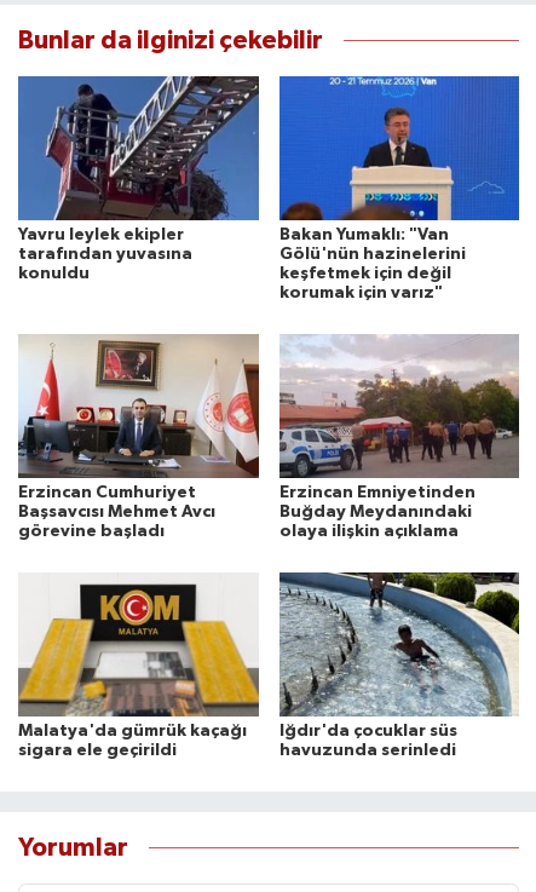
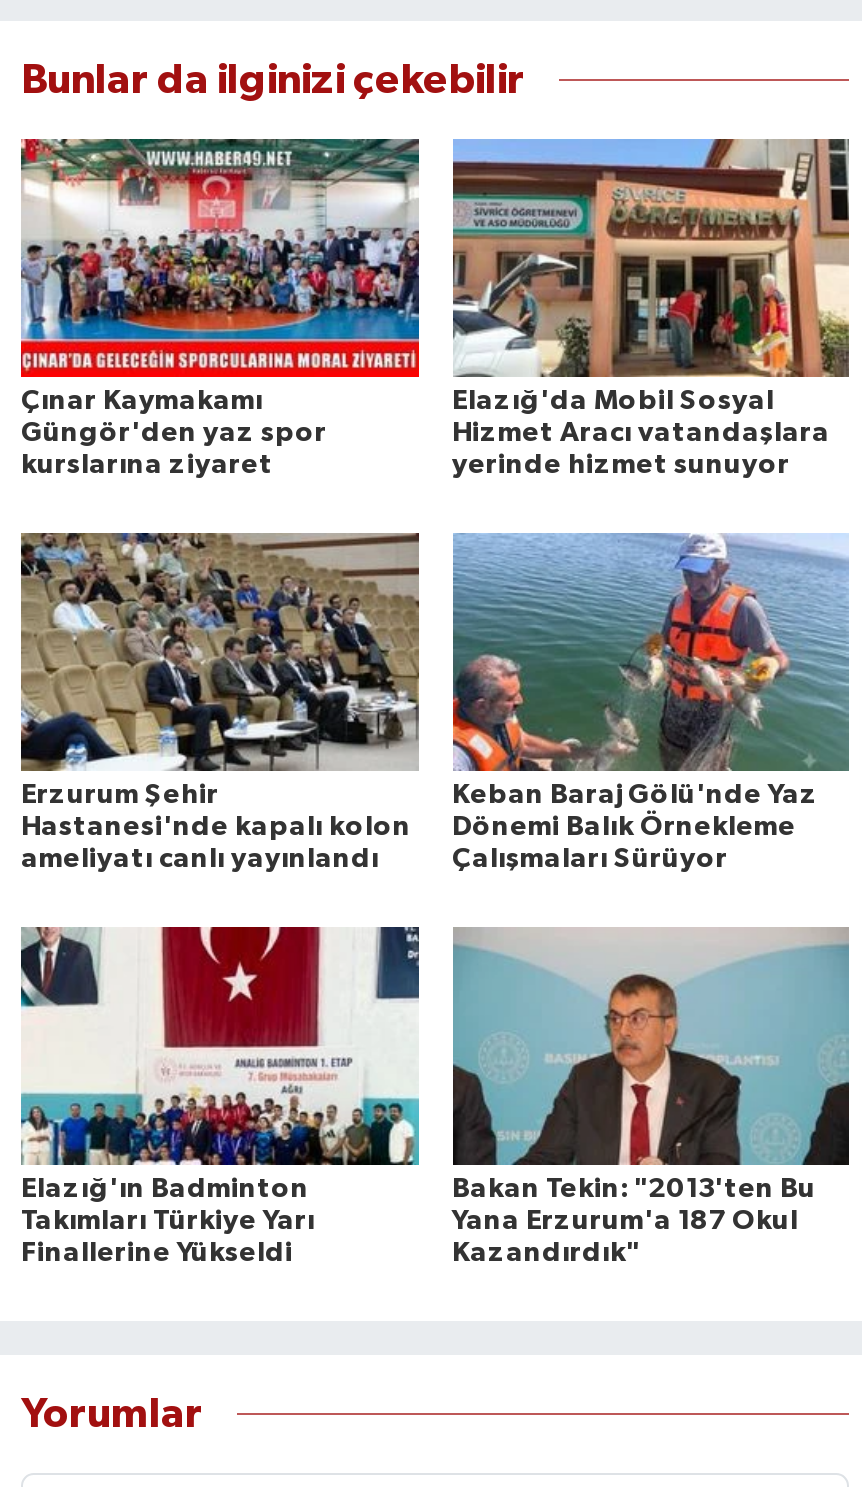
- [image]
- Yavru leylek ekipler
- tarafından yuvasına
- konuldu
+ [image]
+ Çınar Kaymakamı
+ Güngör'den yaz spor
+ kurslarına ziyaret

- [image]
- Bakan Yumaklı: "Van
- Gölü'nün hazinelerini
- keşfetmek için değil
- korumak için varız"
+ [image]
+ Elazığ'da Mobil Sosyal
+ Hizmet Aracı vatandaşlara
+ yerinde hizmet sunuyor

- [image]
- Erzincan Cumhuriyet
- Başsavcısı Mehmet Avcı
- görevine başladı
+ [image]
+ Erzurum Şehir
+ Hastanesi'nde kapalı kolon
+ ameliyatı canlı yayınlandı

- [image]
- Erzincan Emniyetinden
- Buğday Meydanındaki
- olaya ilişkin açıklama
+ [image]
+ Keban Baraj Gölü'nde Yaz
+ Dönemi Balık Örnekleme
+ Çalışmaları Sürüyor

- [image]
- Malatya'da gümrük kaçağı
- sigara ele geçirildi
+ [image]
+ Elazığ'ın Badminton
+ Takımları Türkiye Yarı
+ Finallerine Yükseldi

- [image]
- Iğdır'da çocuklar süs
- havuzunda serinledi
+ [image]
+ Bakan Tekin: "2013'ten Bu
+ Yana Erzurum'a 187 Okul
+ Kazandırdık"
